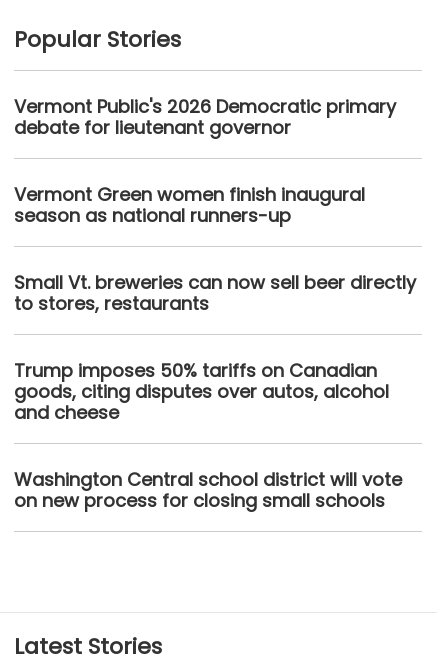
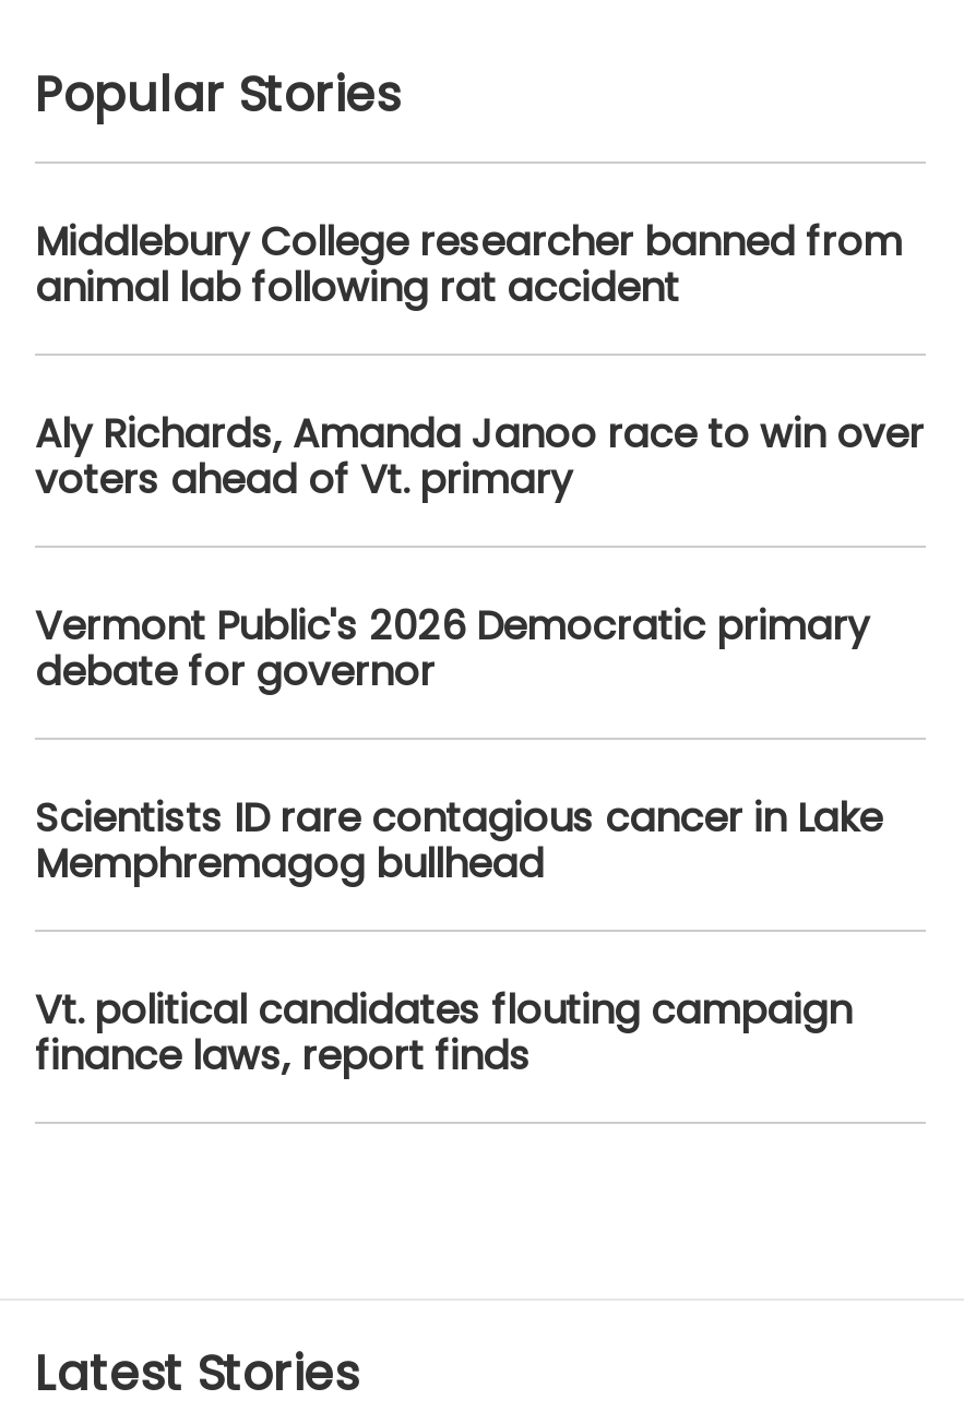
+ Middlebury College researcher banned from
+ animal lab following rat accident
+ Aly Richards, Amanda Janoo race to win over
+ voters ahead of Vt. primary

moved down: Vermont Public's 2026 Democratic primary

- debate for lieutenant governor
- Vermont Green women finish inaugural
- season as national runners-up
- Small Vt. breweries can now sell beer directly
- to stores, restaurants
- Trump imposes 50% tariffs on Canadian
- goods, citing disputes over autos, alcohol
- and cheese
- Washington Central school district will vote
- on new process for closing small schools
+ debate for governor
+ Scientists ID rare contagious cancer in Lake
+ Memphremagog bullhead
+ Vt. political candidates flouting campaign
+ finance laws, report finds
